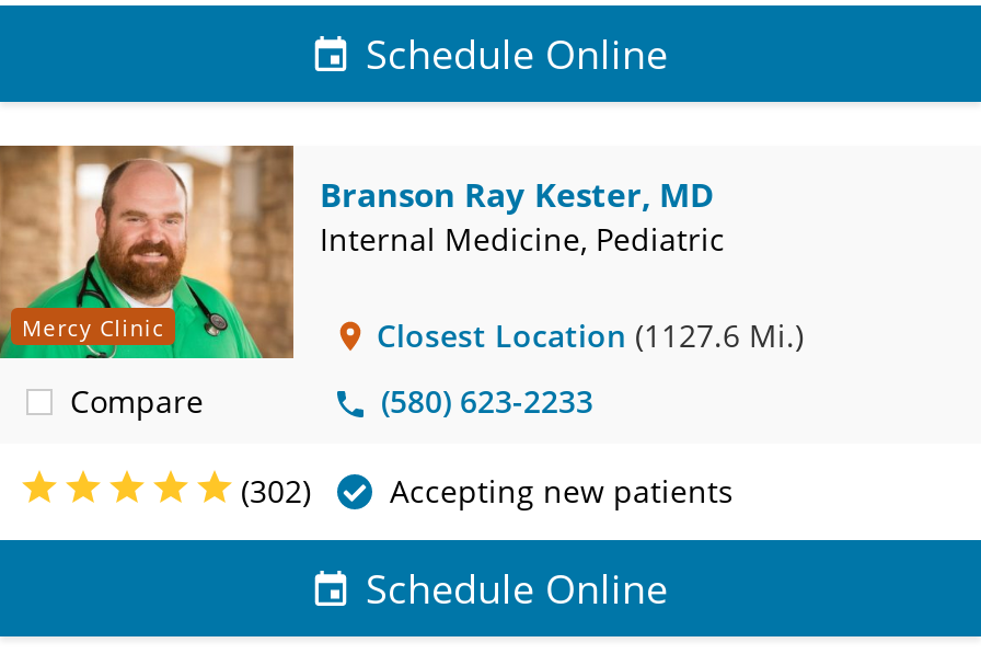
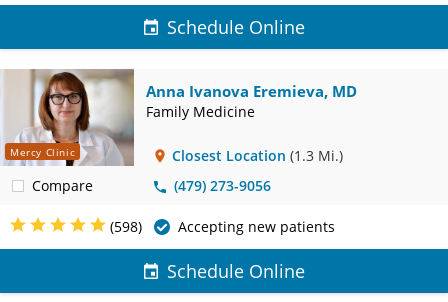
- [image]
- Branson Ray Kester, MD
- Internal Medicine, Pediatric
+ [image]
+ Anna Ivanova Eremieva, MD
+ Family Medicine

- Closest Location (1127.6 Mi.)
+ Closest Location (1.3 Mi.)

- (580) 623-2233
+ (479) 273-9056

- (302) Accepting new patients
+ (598) Accepting new patients
